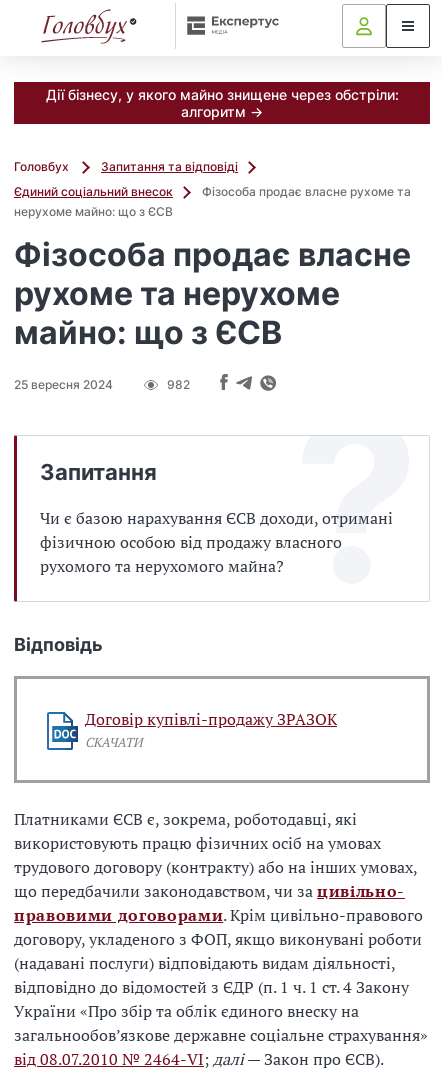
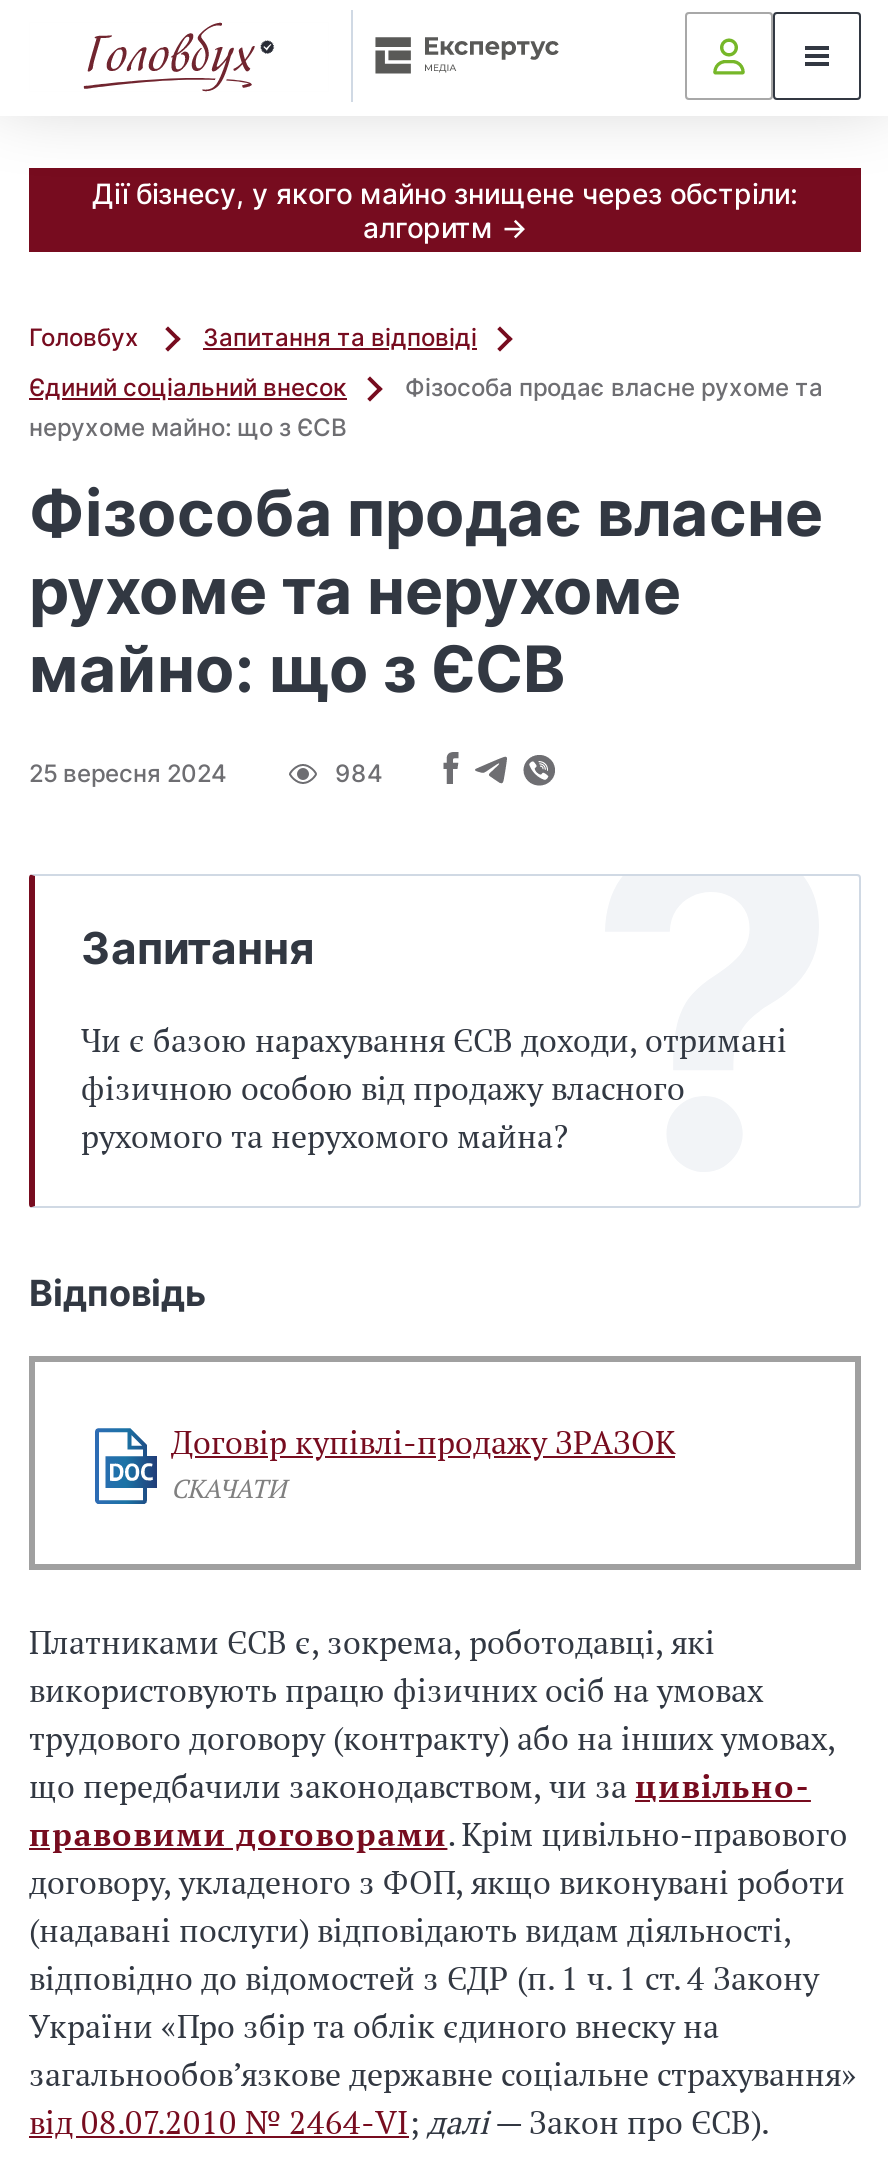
- 982
+ 984
